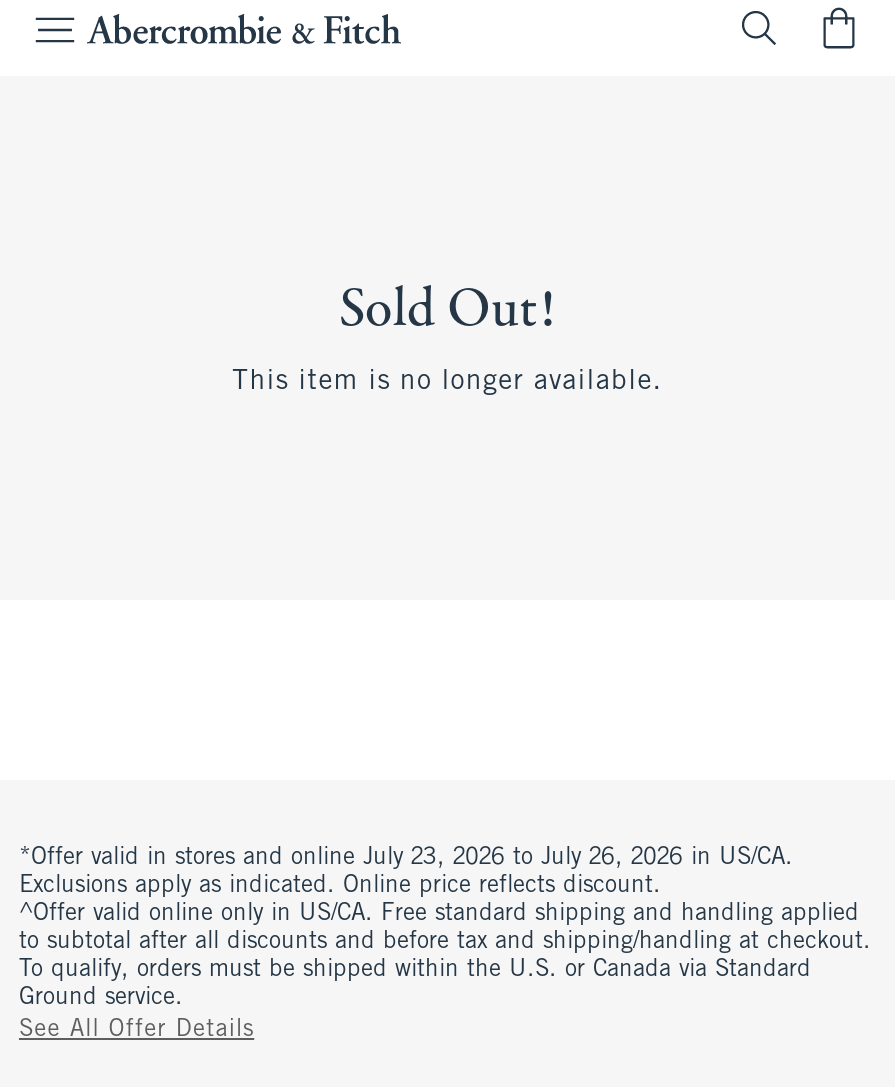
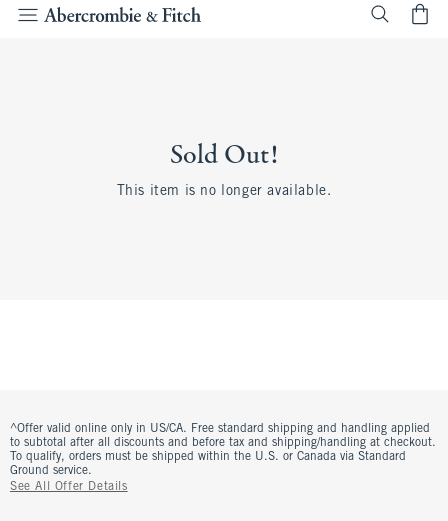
- *Offer valid in stores and online July 23, 2026 to July 26, 2026 in US/CA.
- Exclusions apply as indicated. Online price reflects discount.
